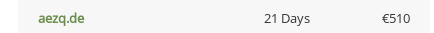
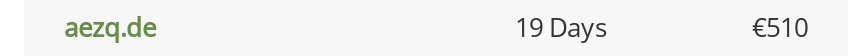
- 21 Days
+ 19 Days
